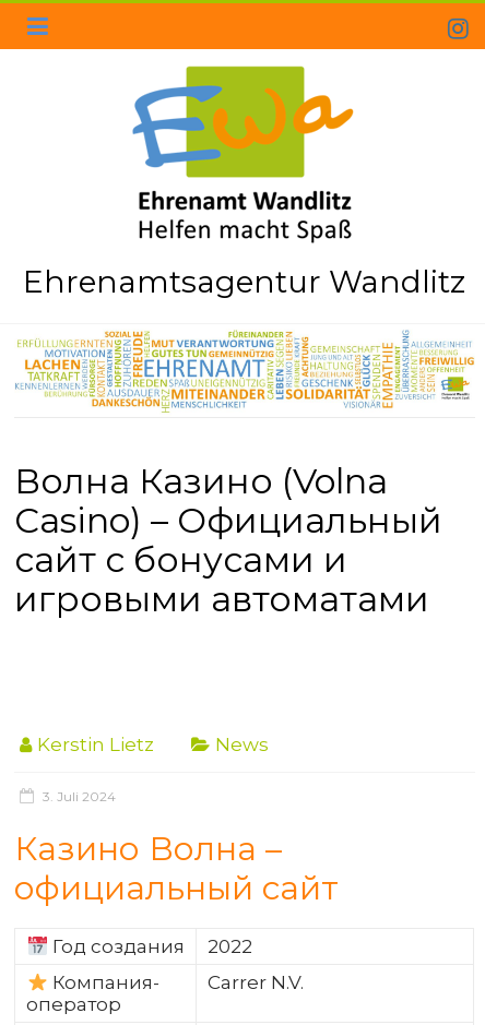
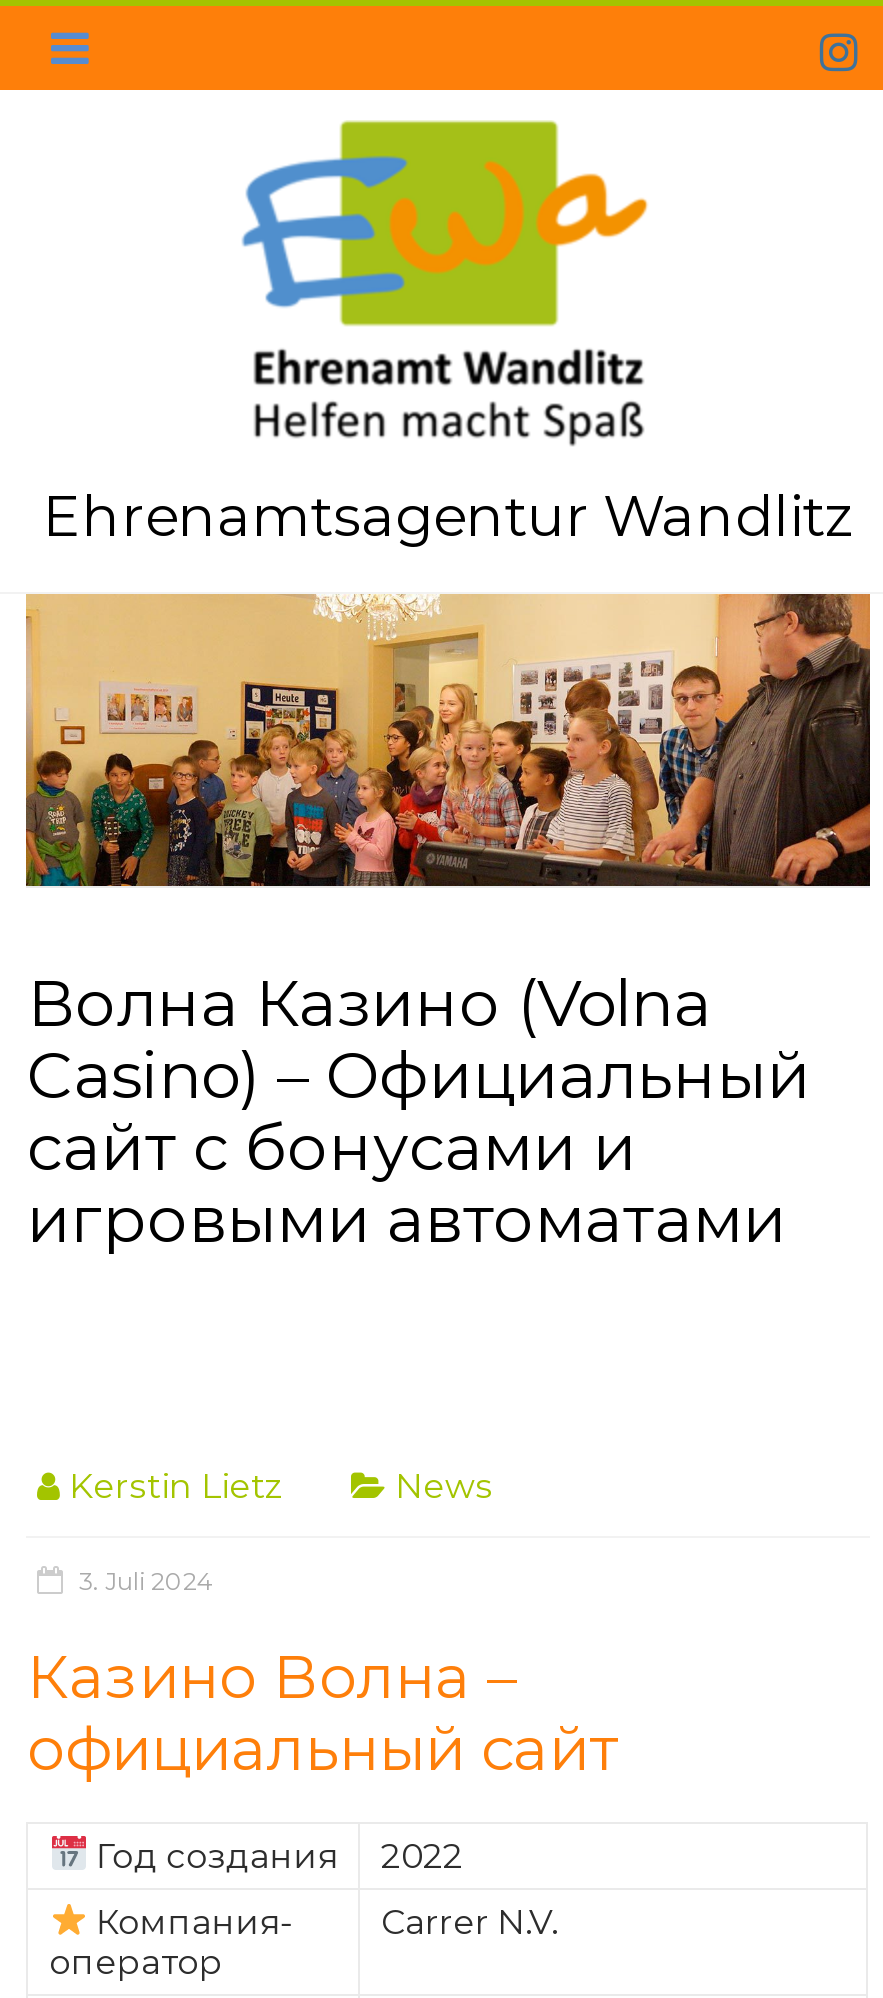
- [image]
+ [image]
